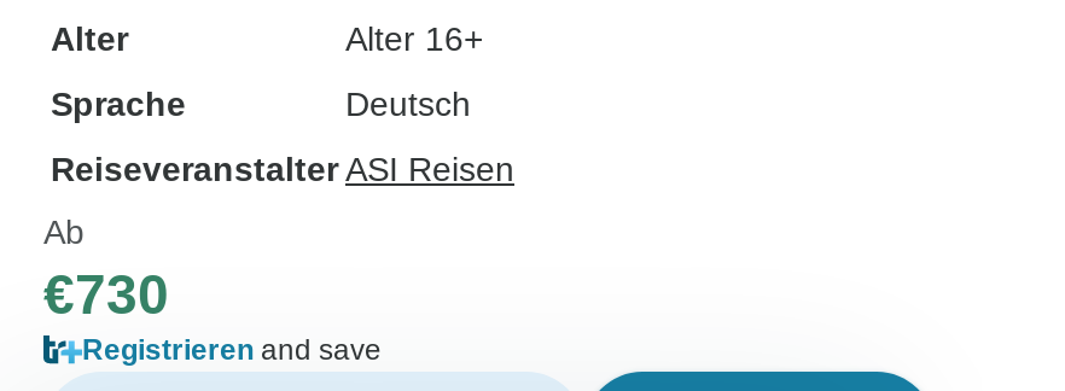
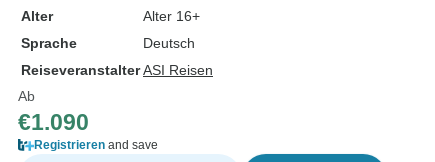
- €730
+ €1.090
